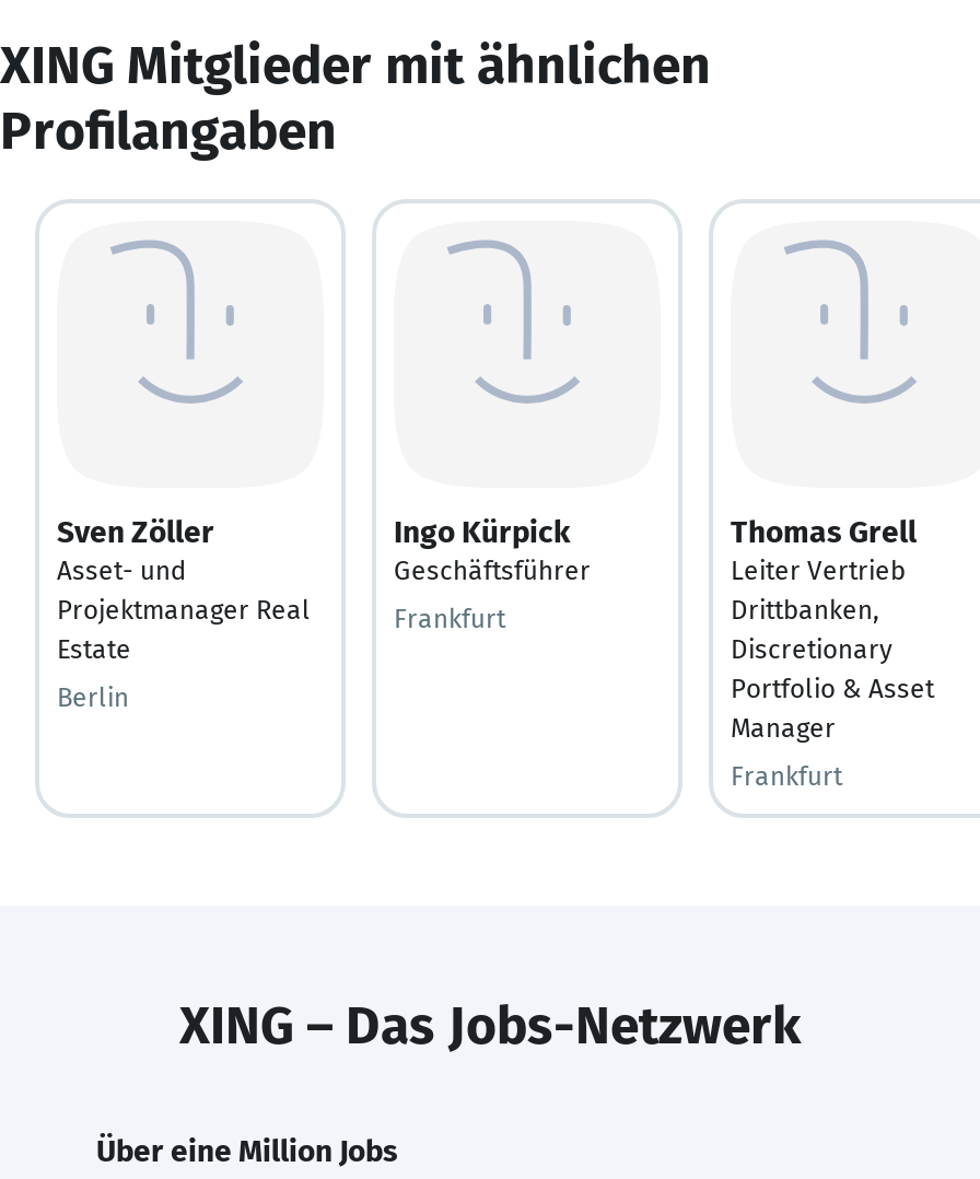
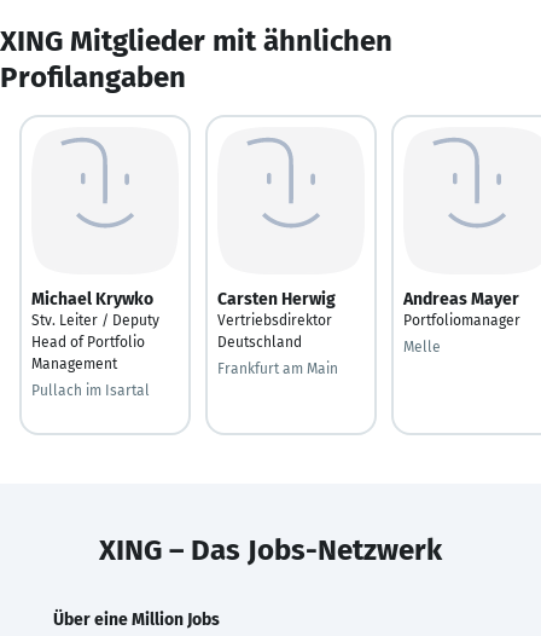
- Sven Zöller
- Asset- und
- Projektmanager Real
- Estate
+ Michael Krywko
+ Stv. Leiter / Deputy
+ Head of Portfolio
+ Management

- Ingo Kürpick
- Geschäftsführer
+ Carsten Herwig
+ Vertriebsdirektor
+ Deutschland

- Thomas Grell
- Leiter Vertrieb
- Drittbanken,
- Discretionary
- Portfolio & Asset
- Manager
+ Andreas Mayer
+ Portfoliomanager

- Frankfurt
+ Frankfurt am Main

- Berlin
+ Pullach im Isartal

- Frankfurt
+ Melle
